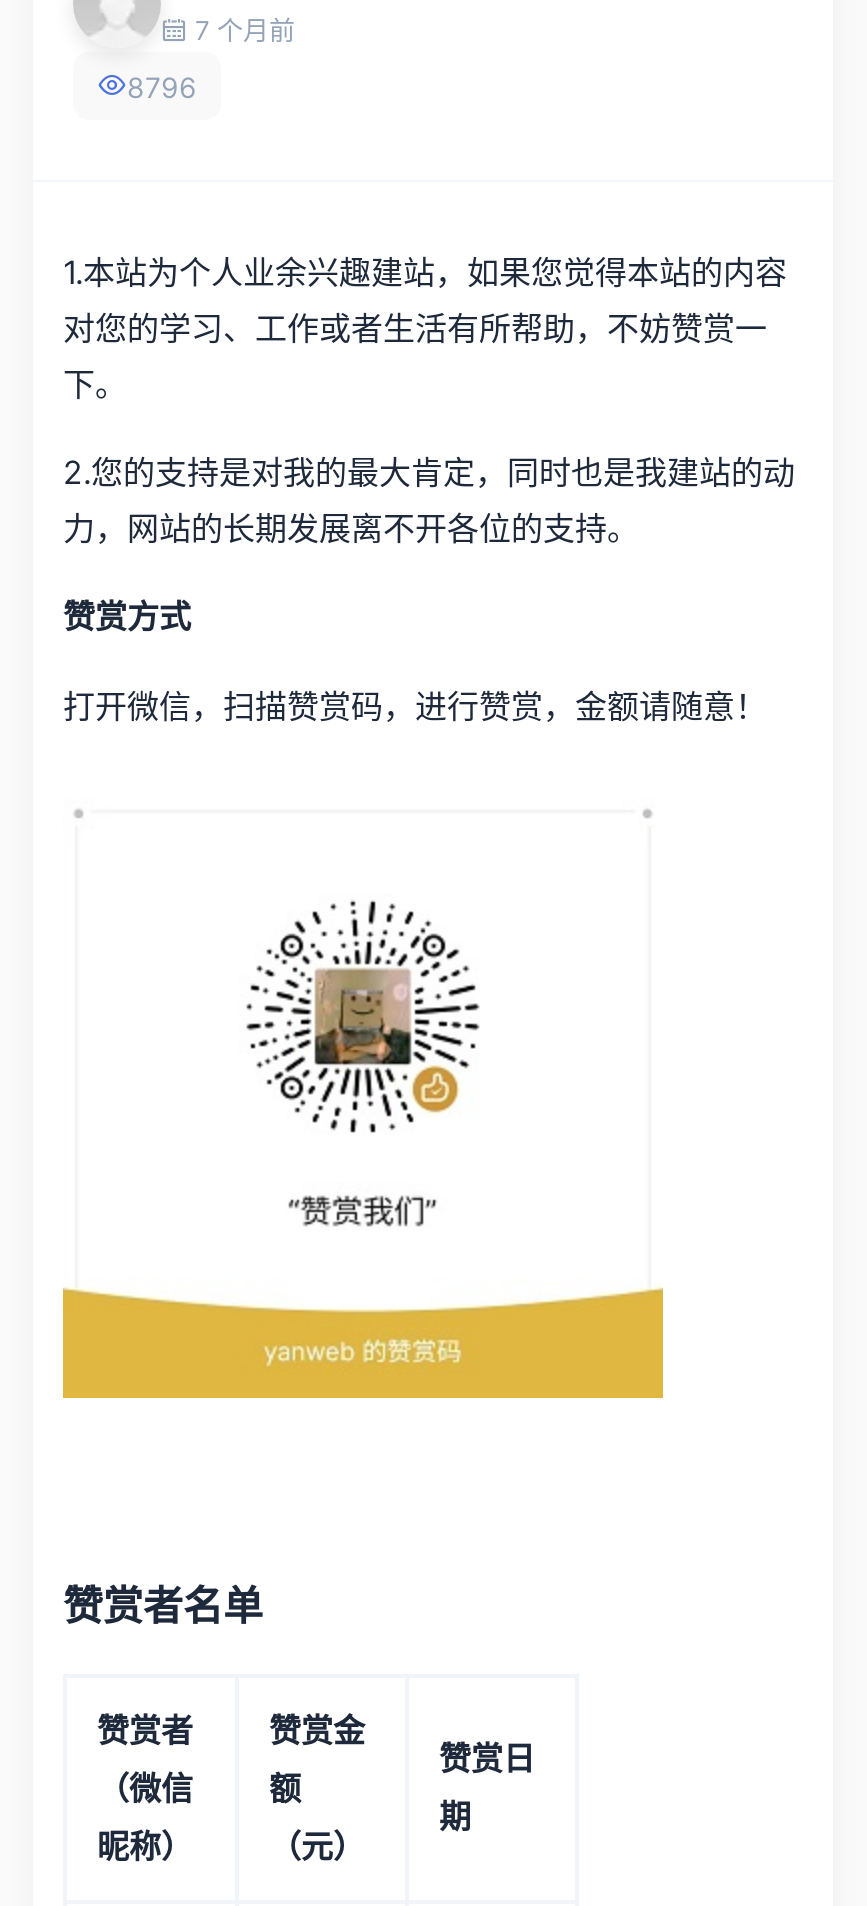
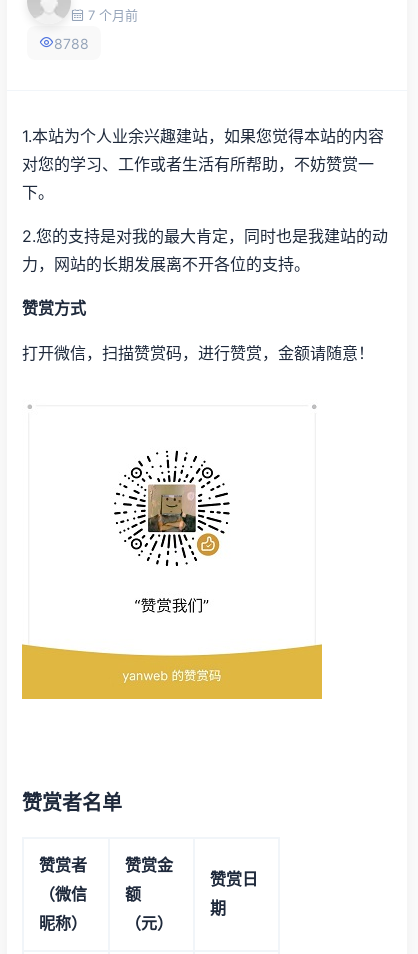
- 8796
+ 8788
